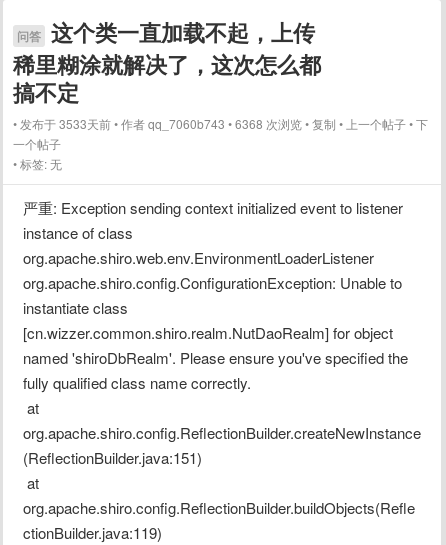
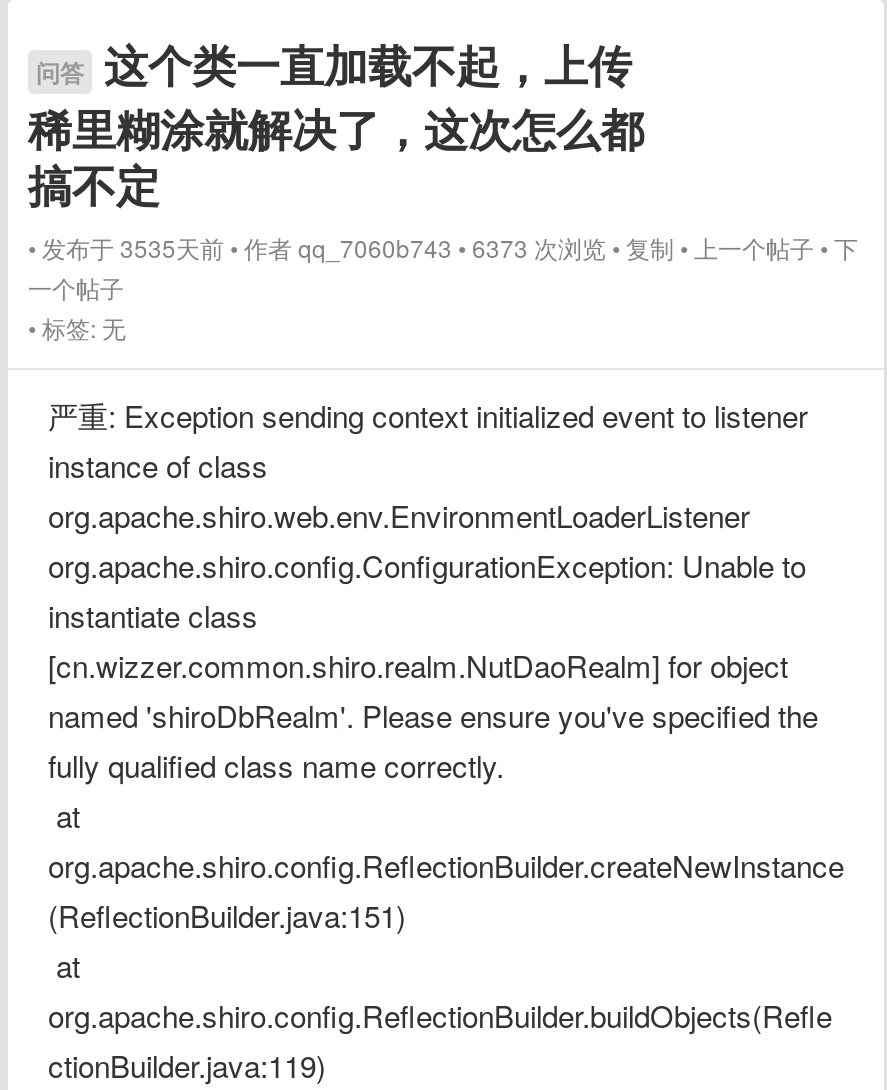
- 发布于 3533天前 作者qq_7060b743 6368 次浏览 复制 上一个帖子 下
+ 发布于 3535天前 作者qq_7060b743 6373 次浏览 复制 上一个帖子 下
